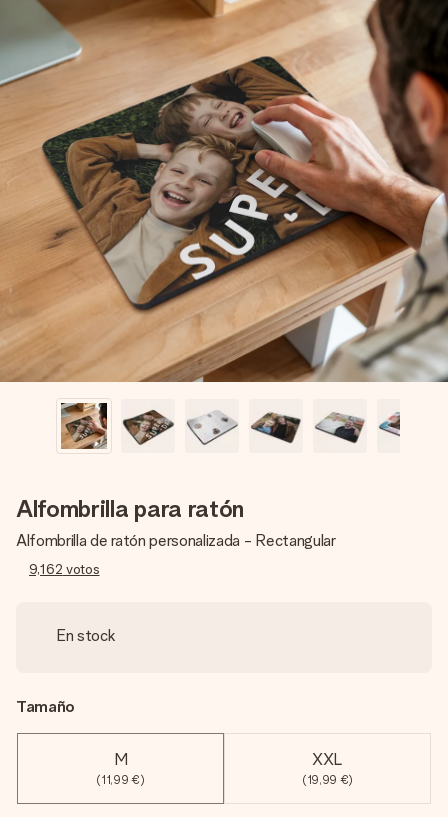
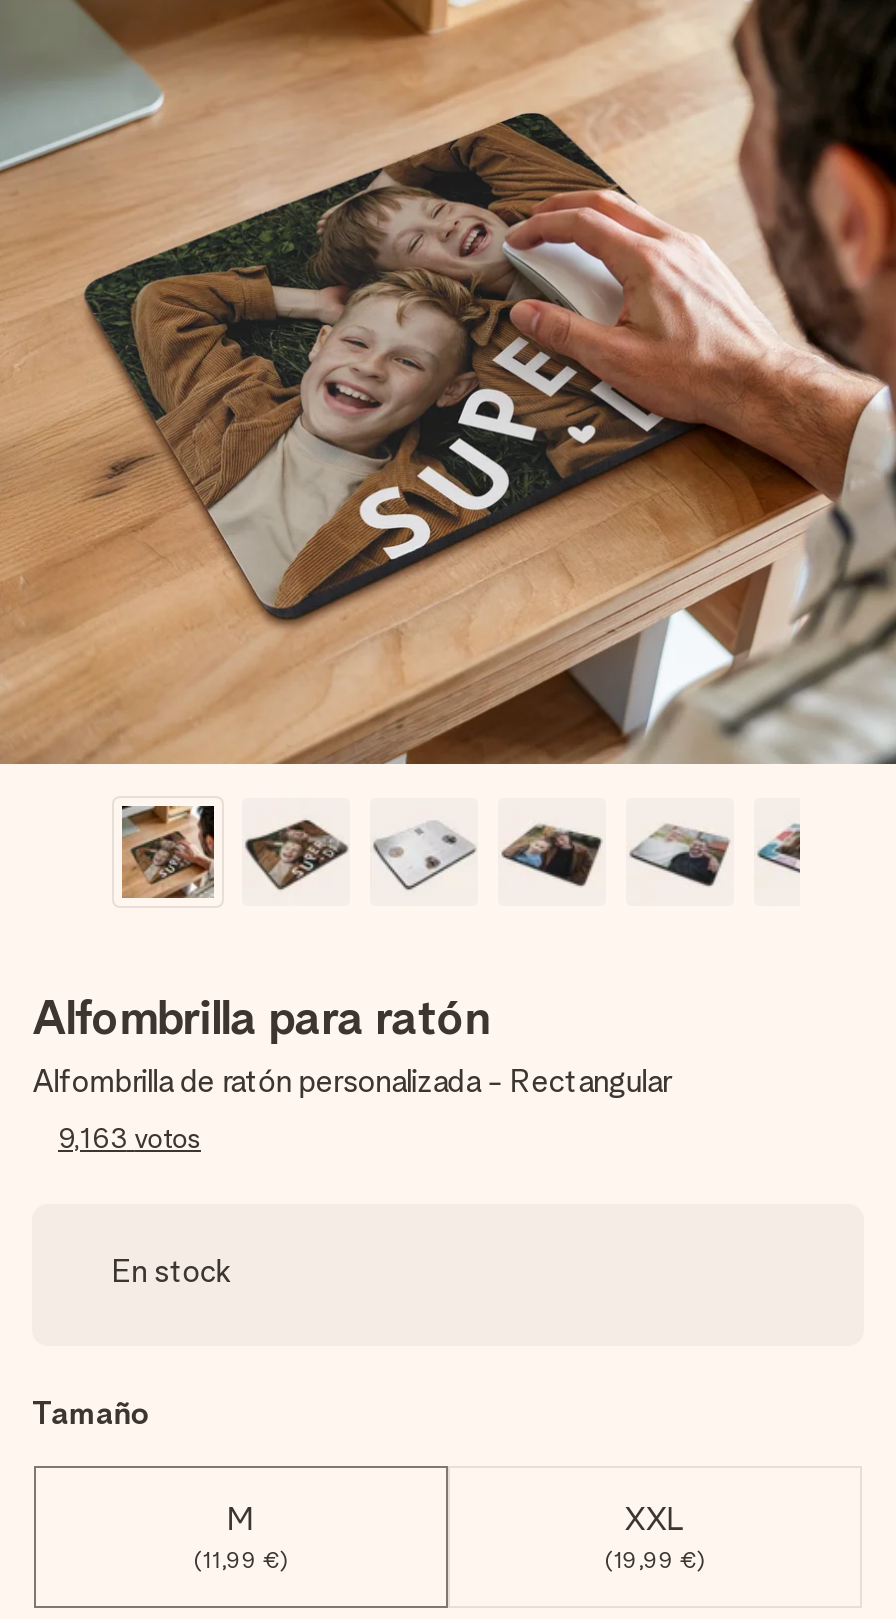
- 9,162 votos
+ 9,163 votos
